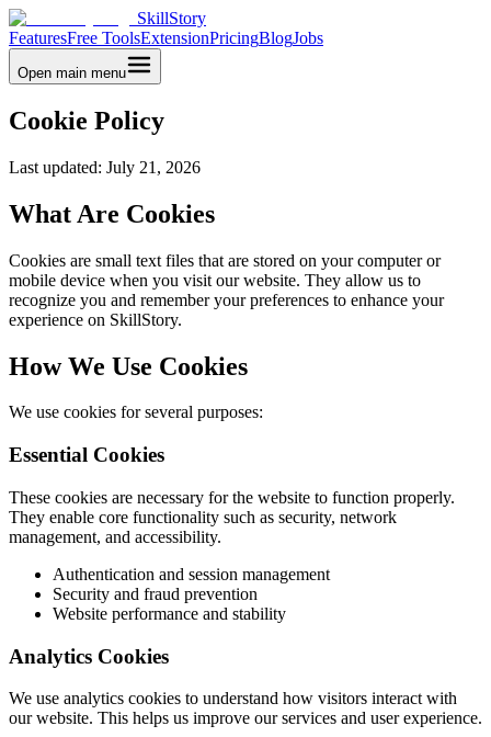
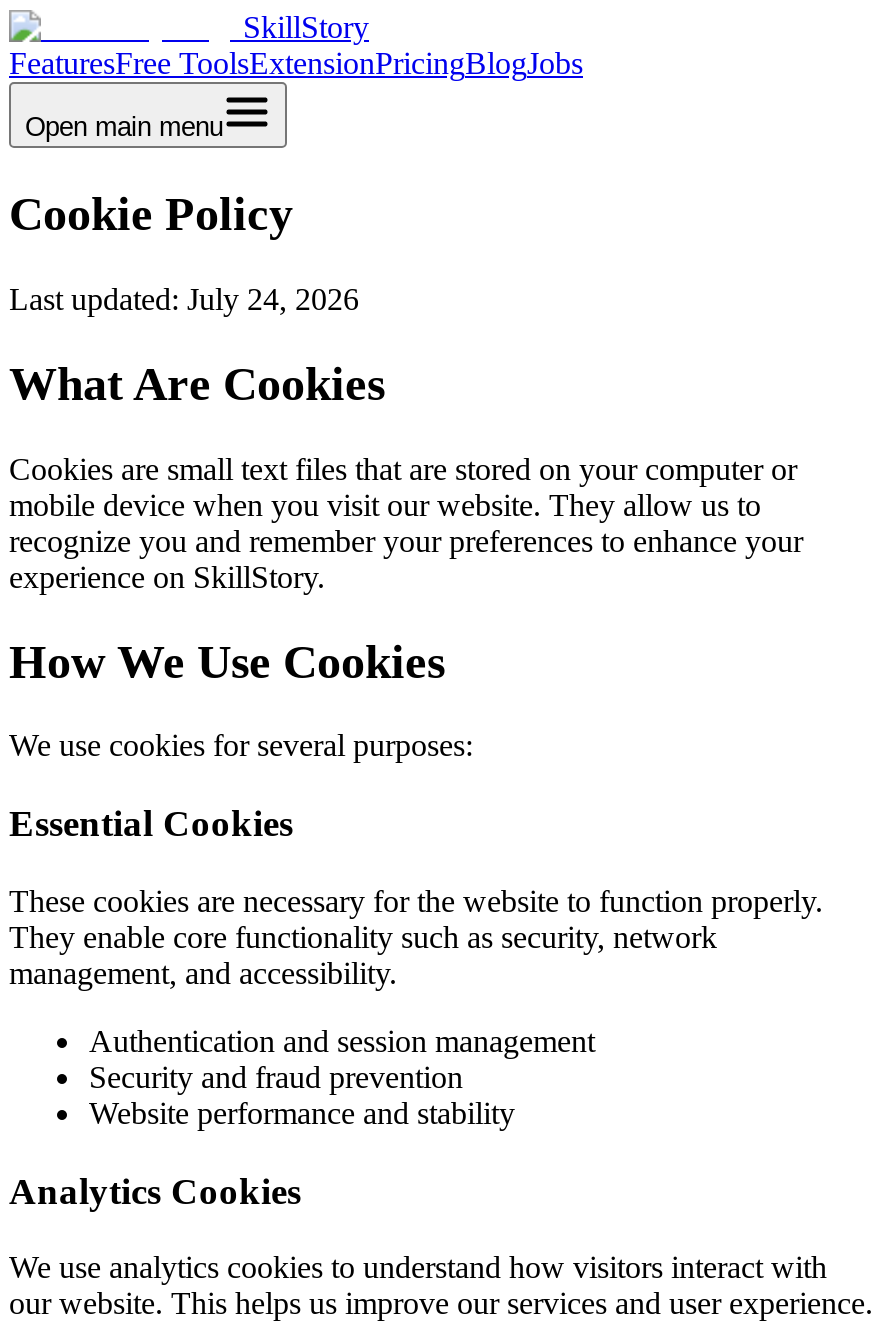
- Last updated: July 21, 2026
+ Last updated: July 24, 2026
